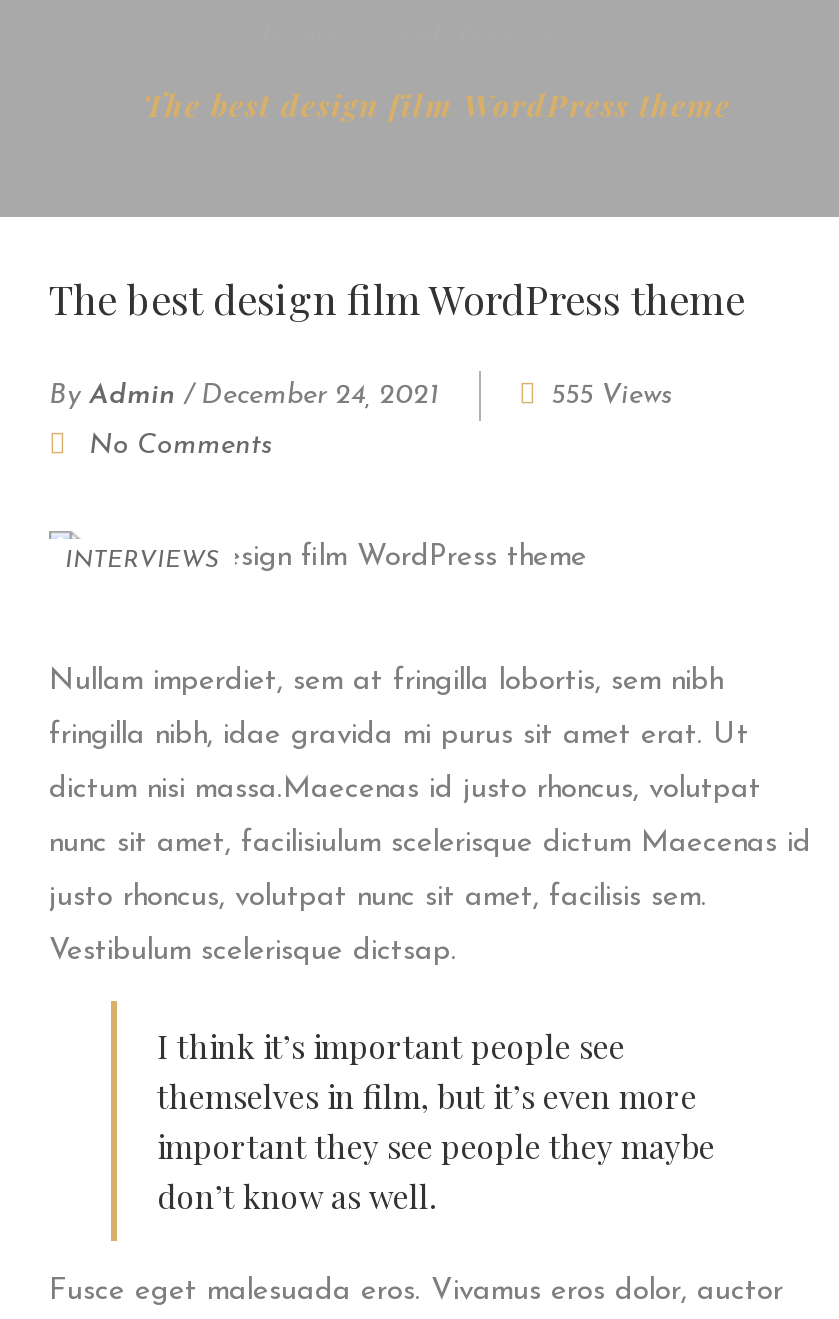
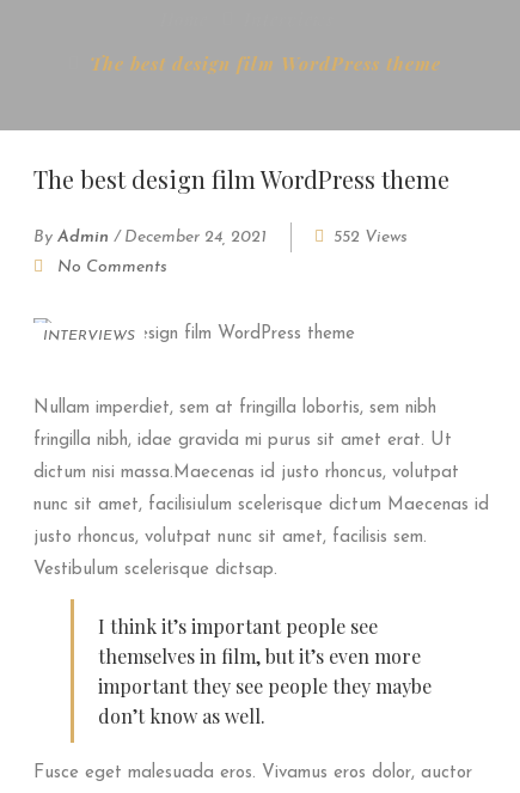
- 555 Views
+ 552 Views
